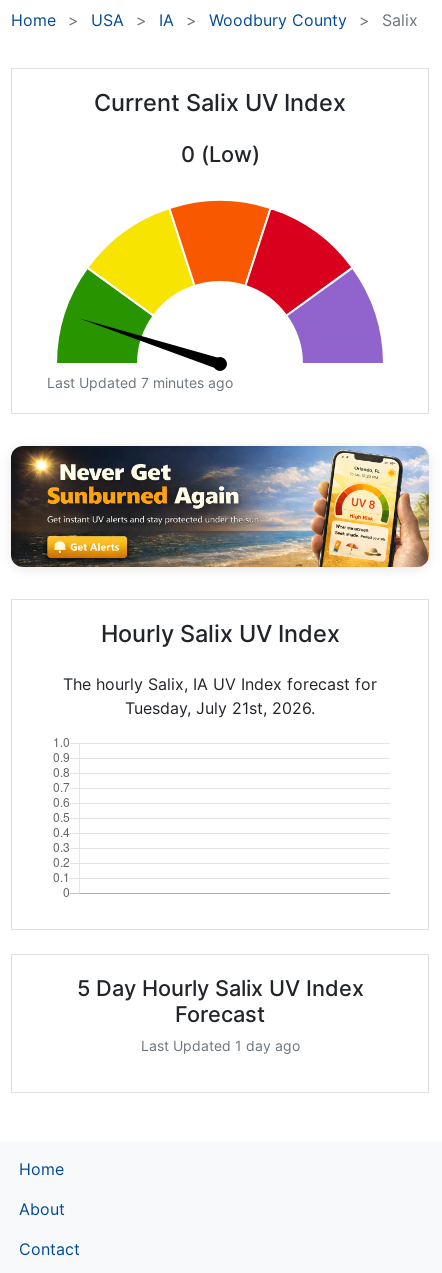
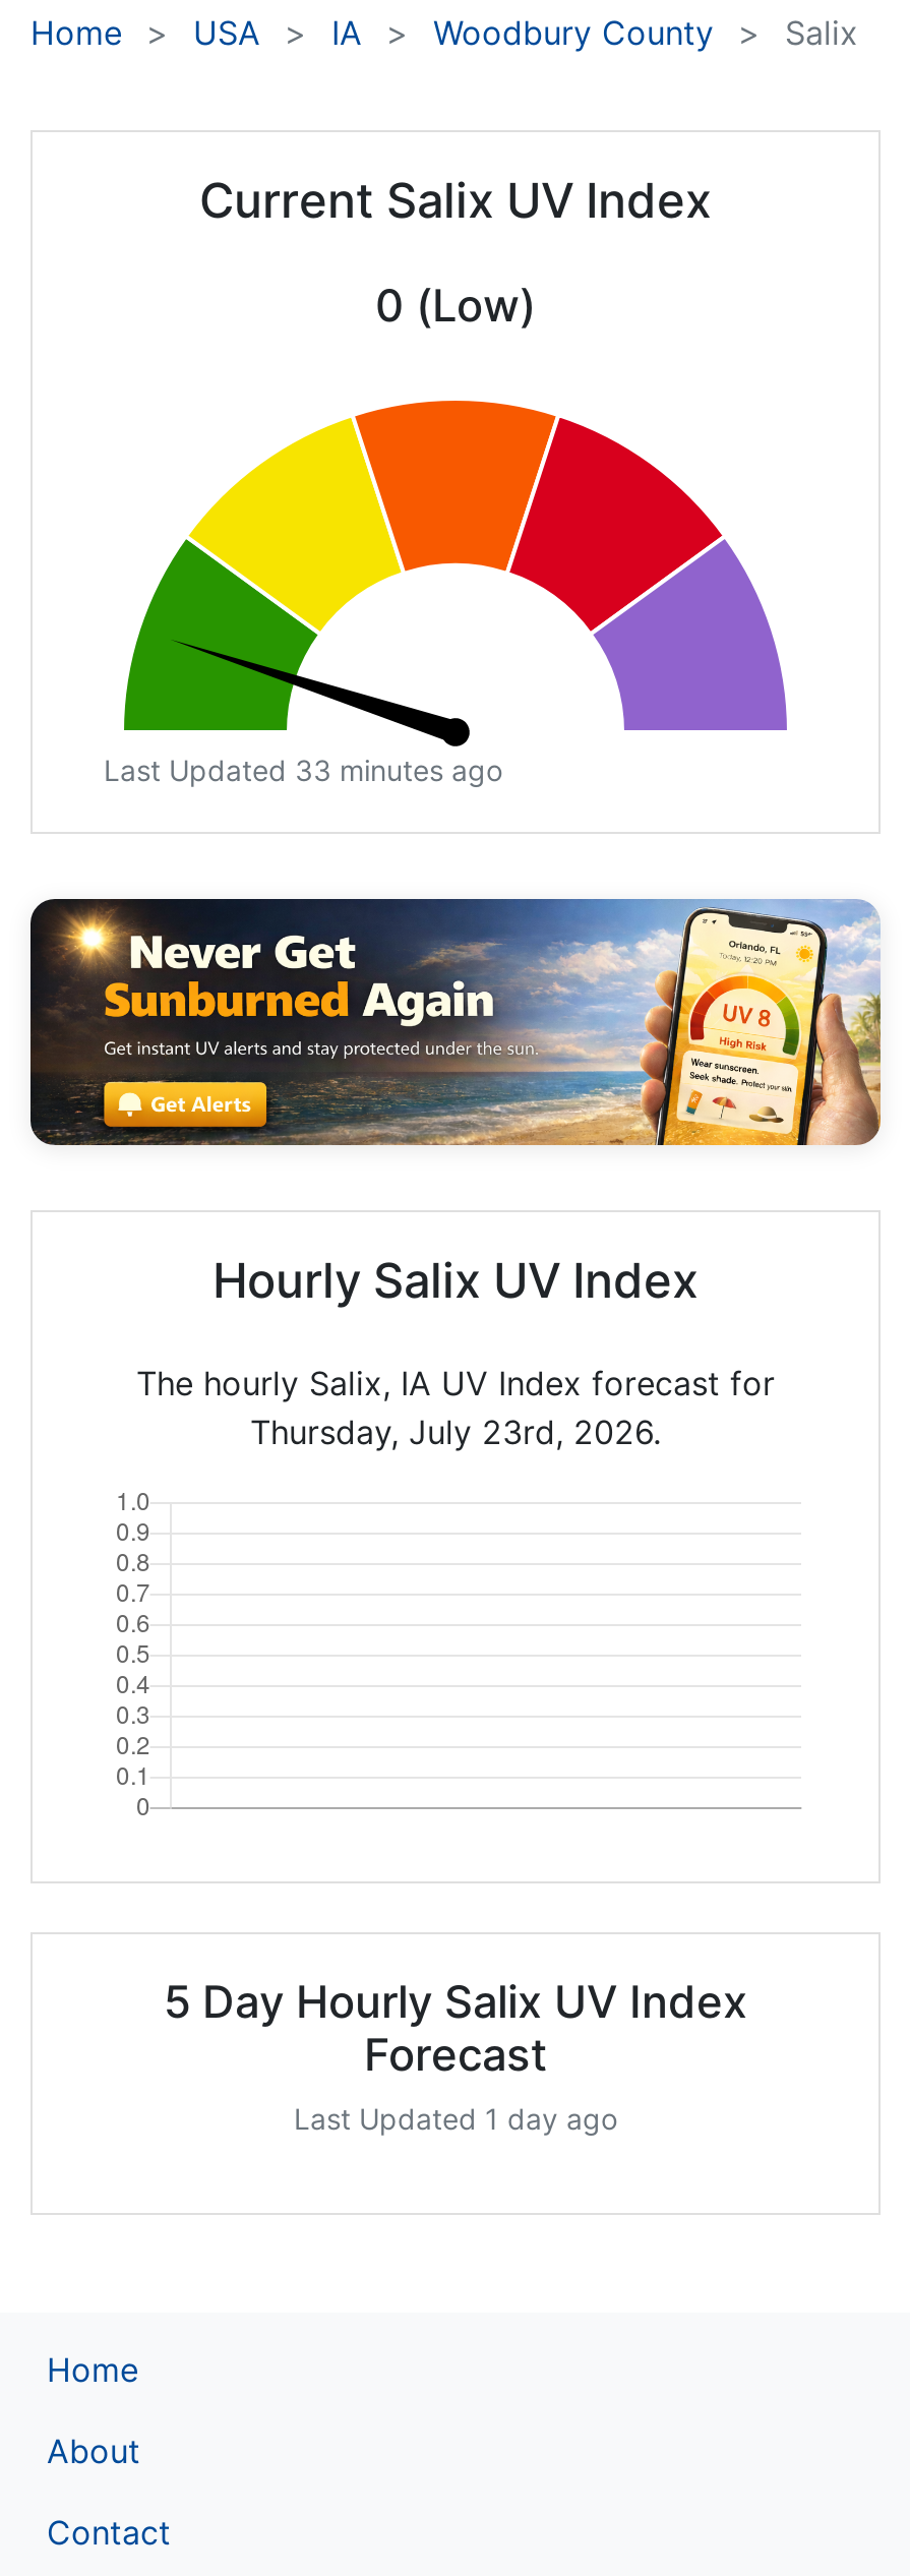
- Last Updated 7 minutes ago
+ Last Updated 33 minutes ago

- Tuesday, July 21st, 2026.
+ Thursday, July 23rd, 2026.
